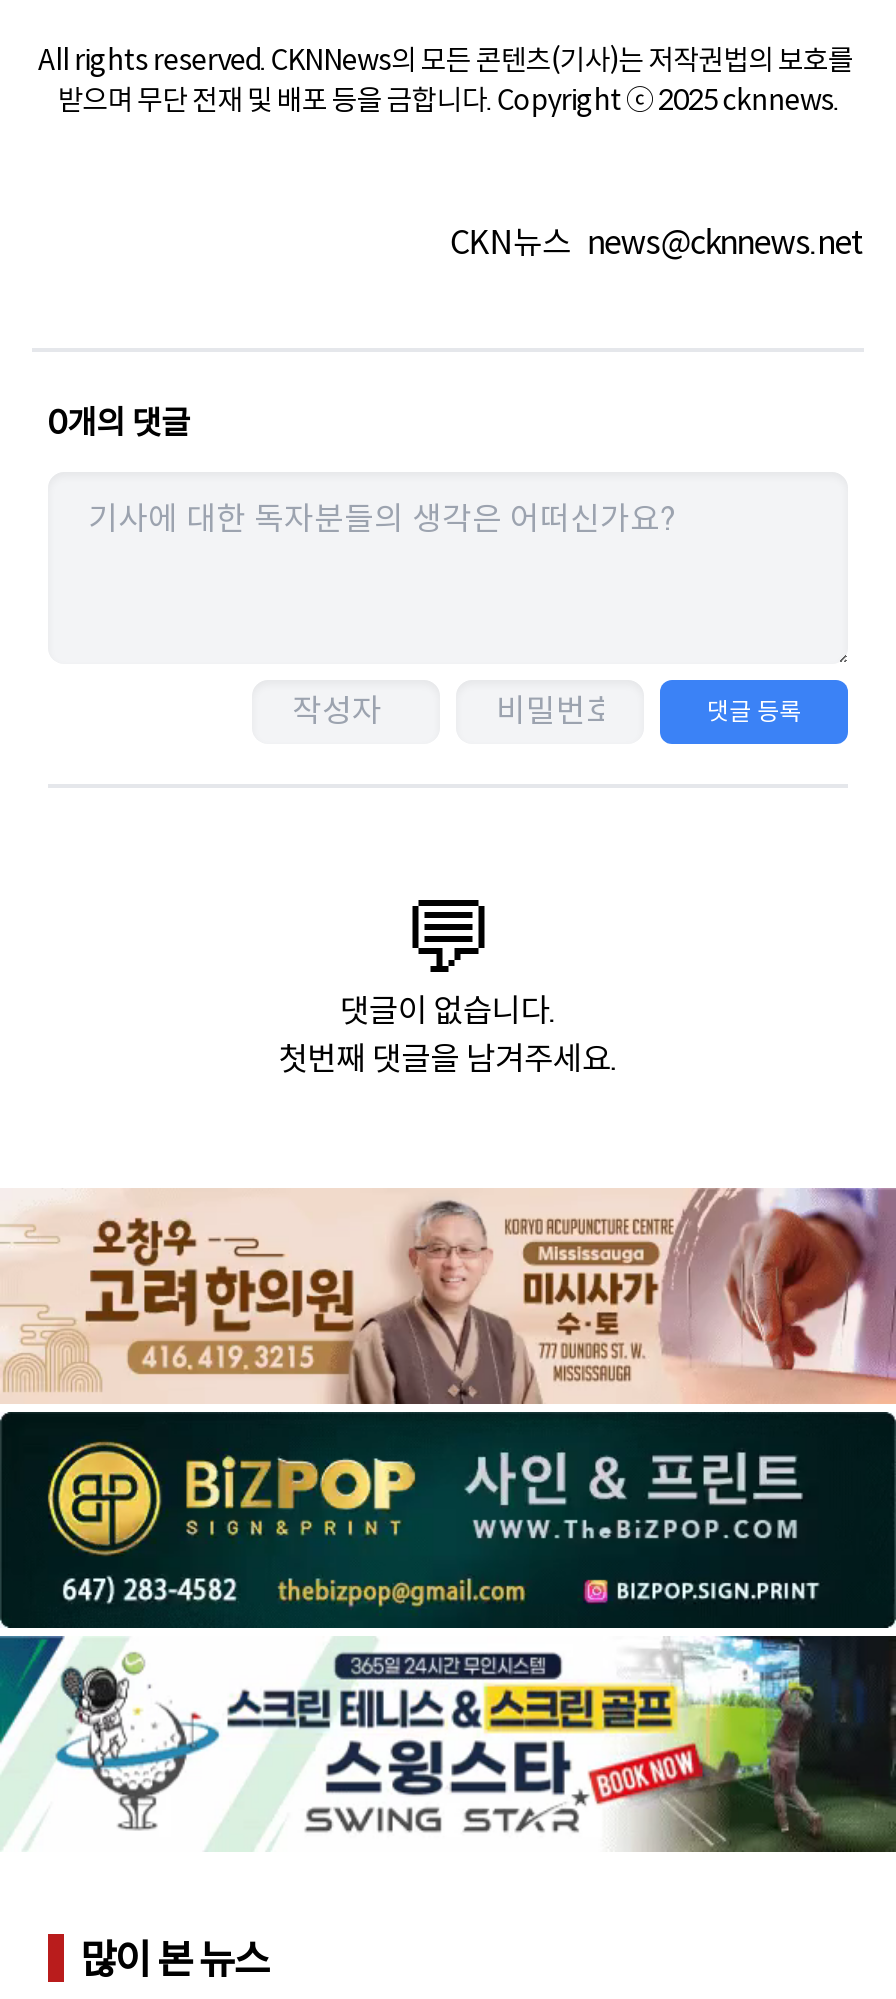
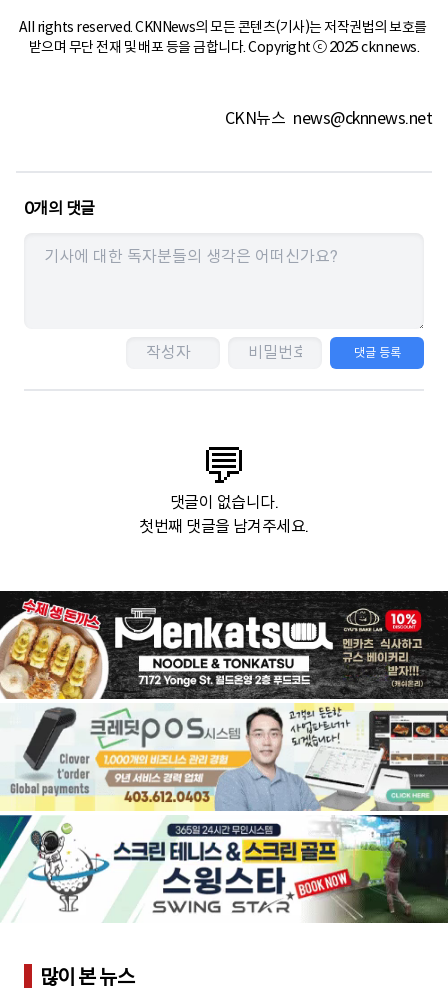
- [image]
+ [image]
